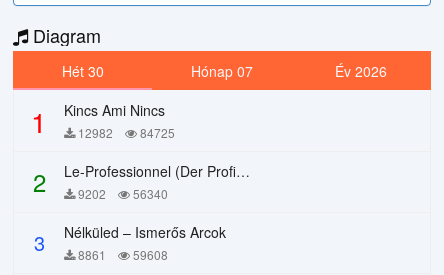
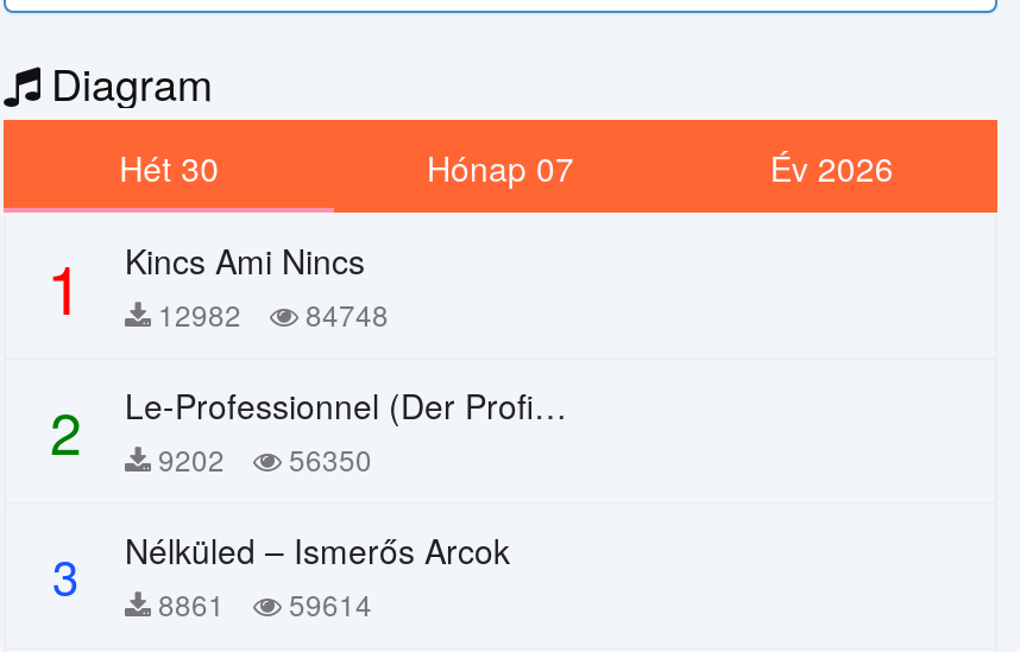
- 1 Kincs Ami Nincs 12982 84725
+ 1 Kincs Ami Nincs 12982 84748

- 2 9202 56340
+ 2 9202 56350

- 3 Nélküled – Ismerős Arcok 8861 59608
+ 3 Nélküled – Ismerős Arcok 8861 59614
